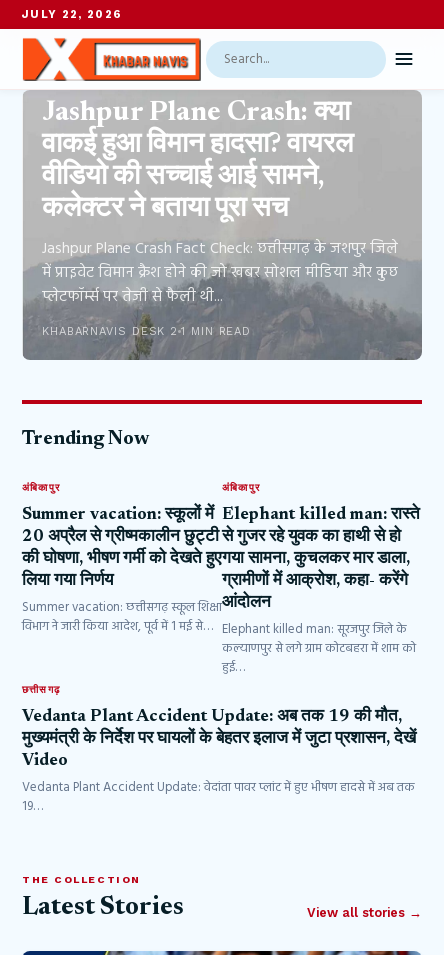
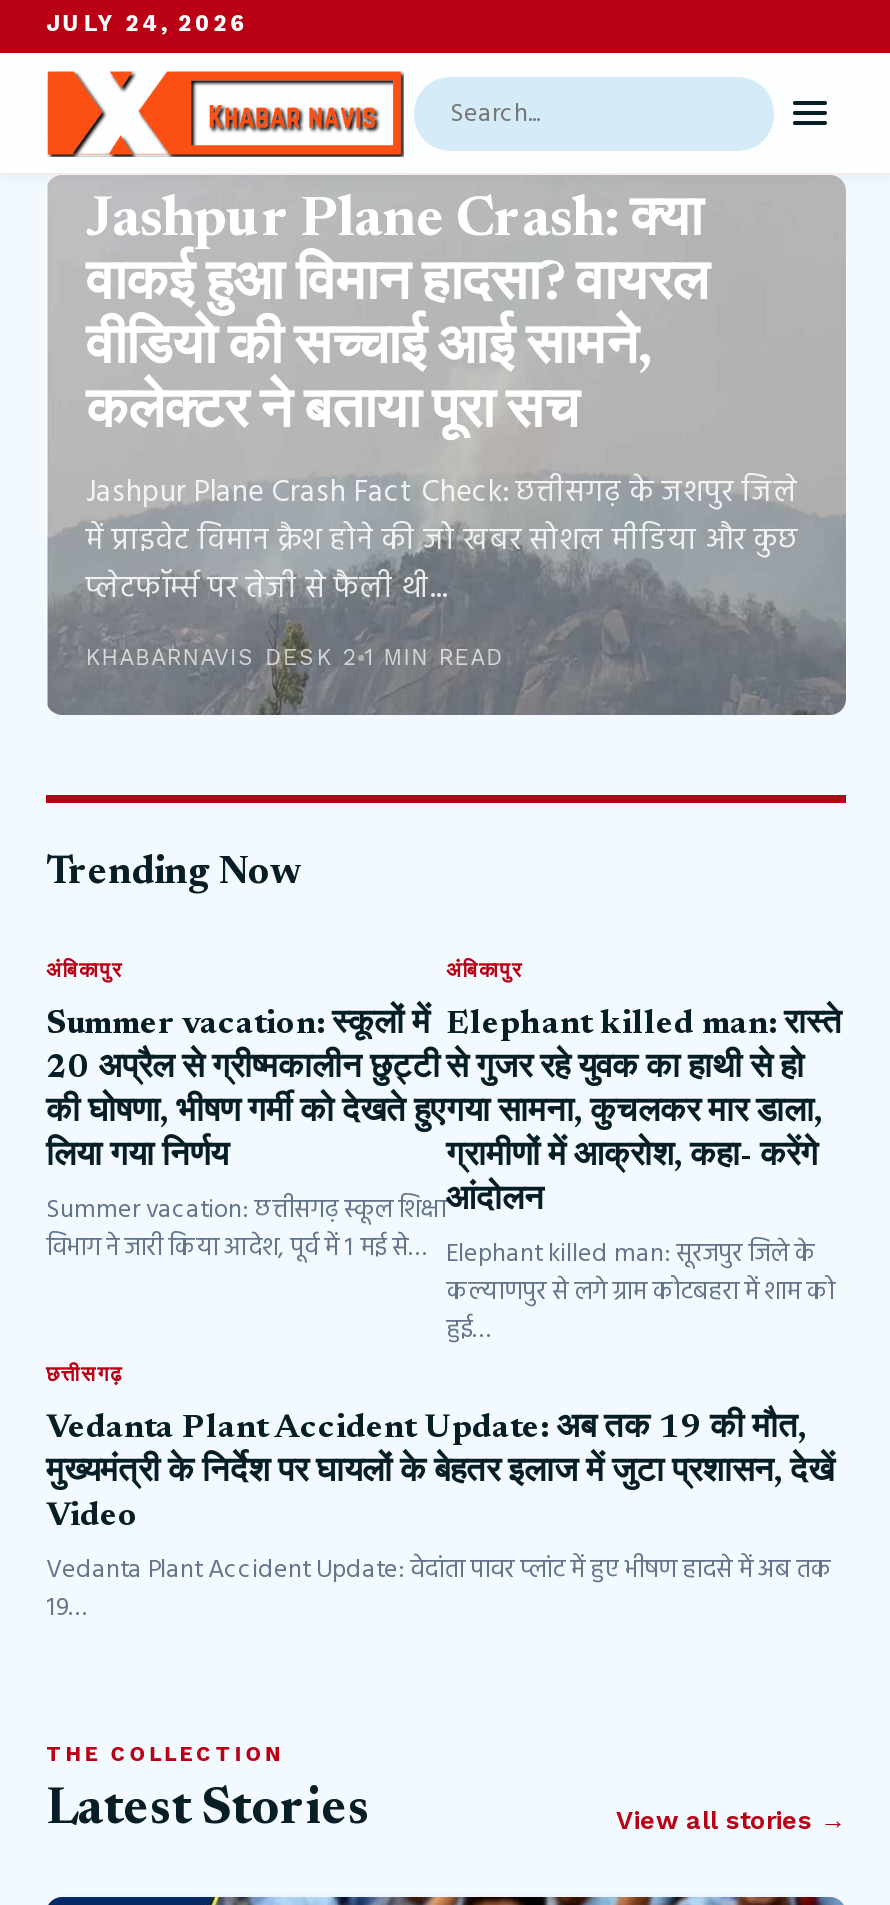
- JULY 22, 2026
+ JULY 24, 2026
